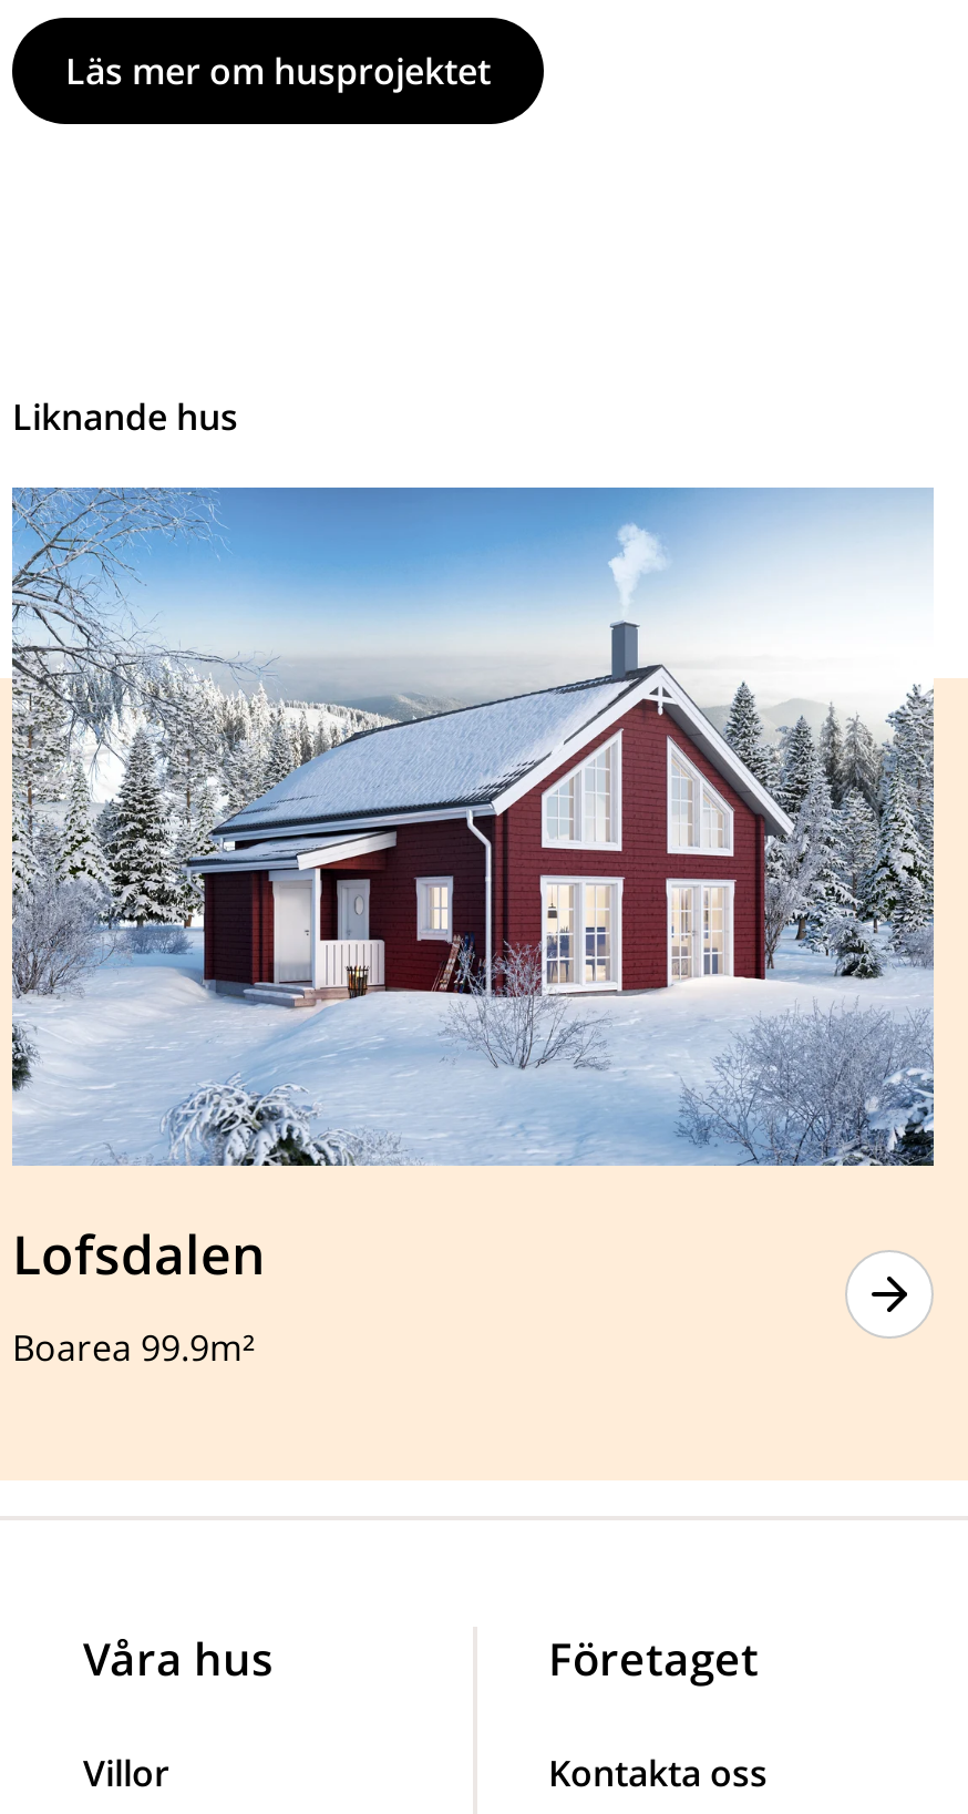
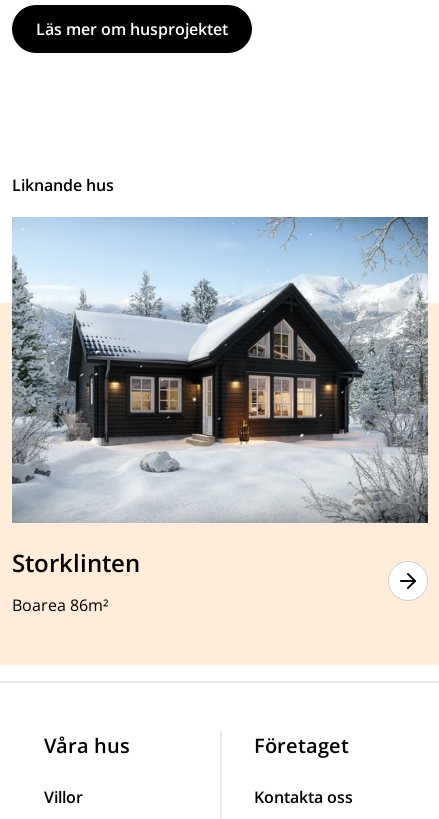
- [image]
- Lofsdalen
+ [image]
+ Storklinten

- Boarea 99.9m²
+ Boarea 86m²
